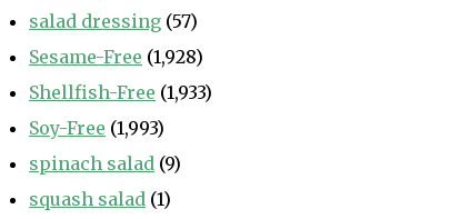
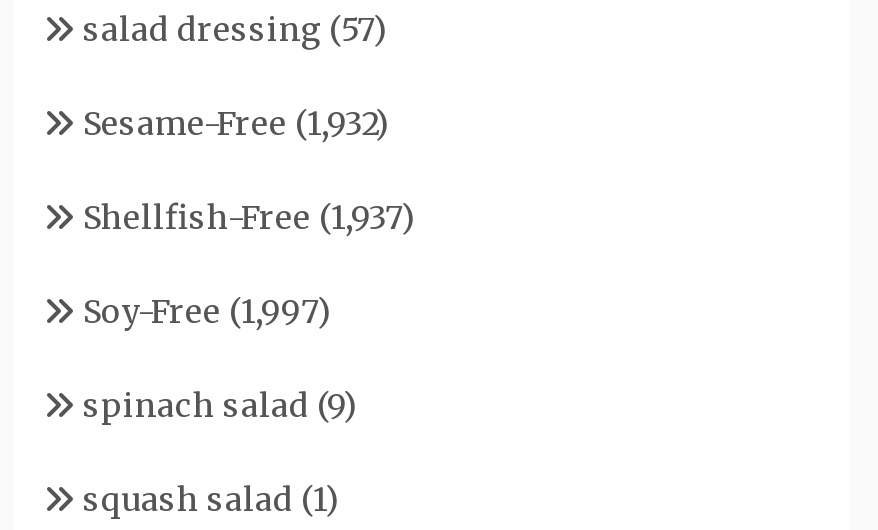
- Sesame-Free (1,928)
+ Sesame-Free (1,932)

- Shellfish-Free (1,933)
+ Shellfish-Free (1,937)

- Soy-Free (1,993)
+ Soy-Free (1,997)
